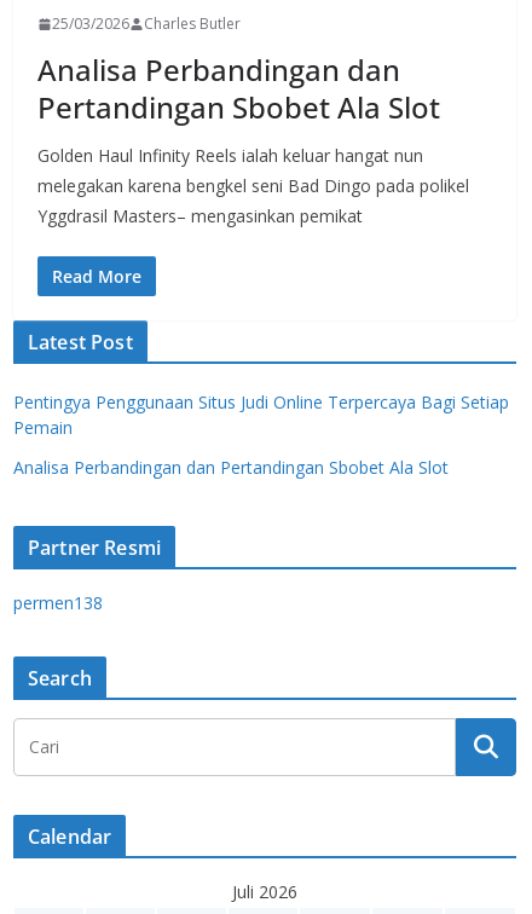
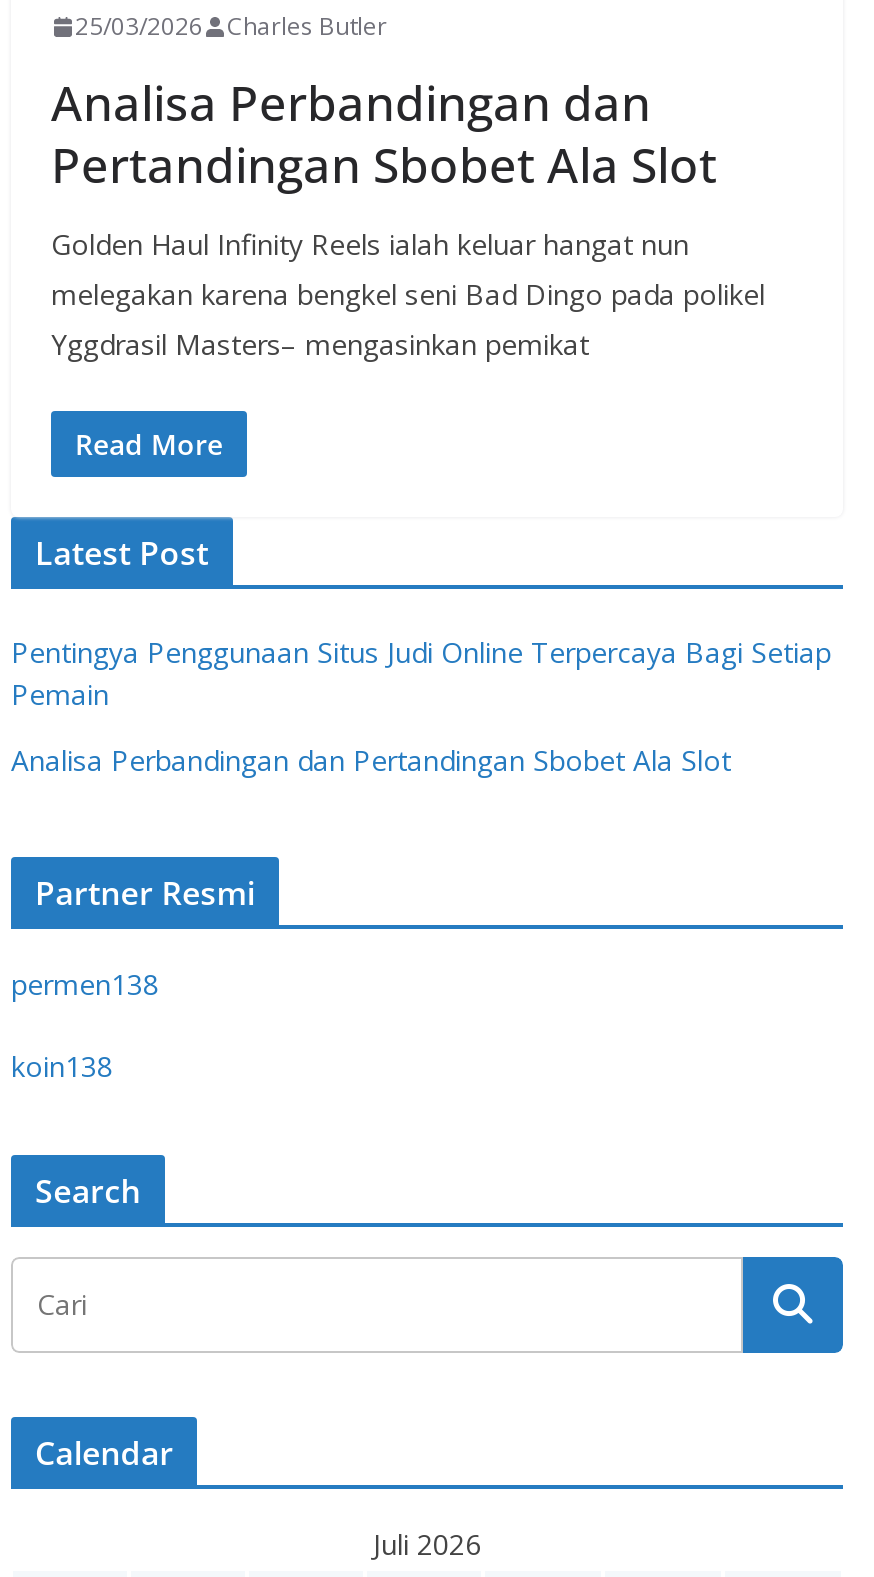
+ koin138
